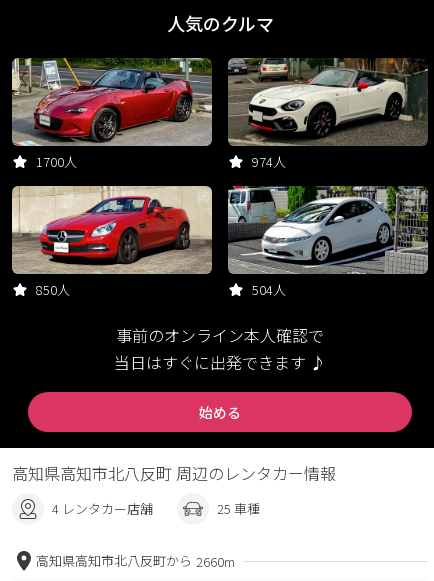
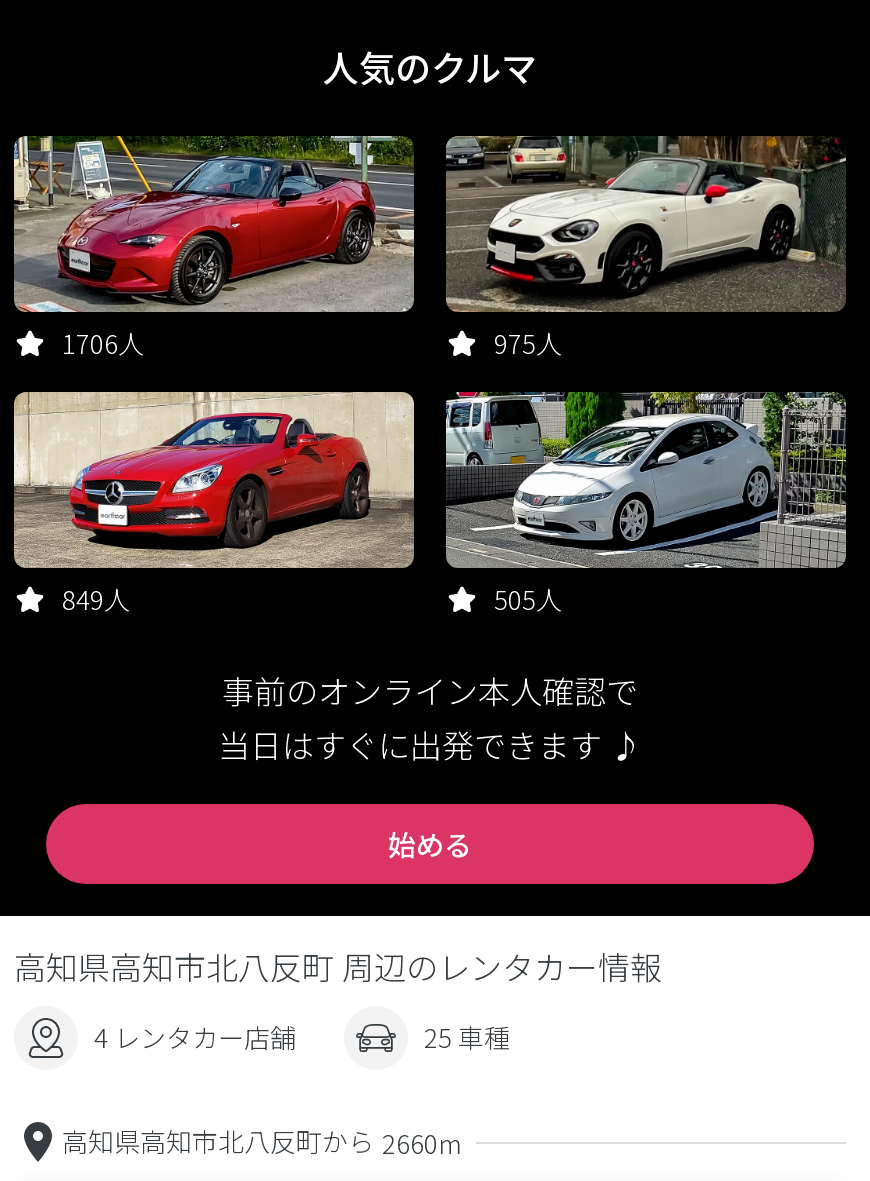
- 1700人
+ 1706人

- 974人
+ 975人

- 850人
+ 849人

- 504人
+ 505人
